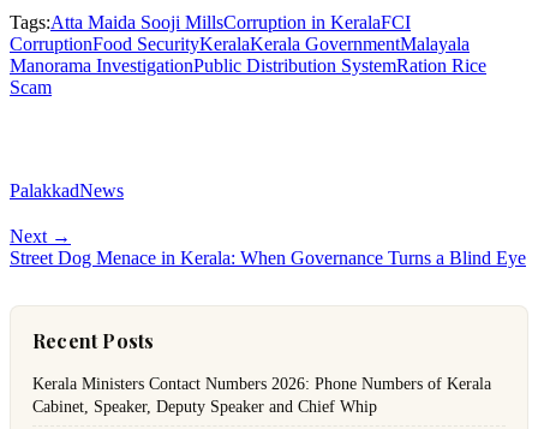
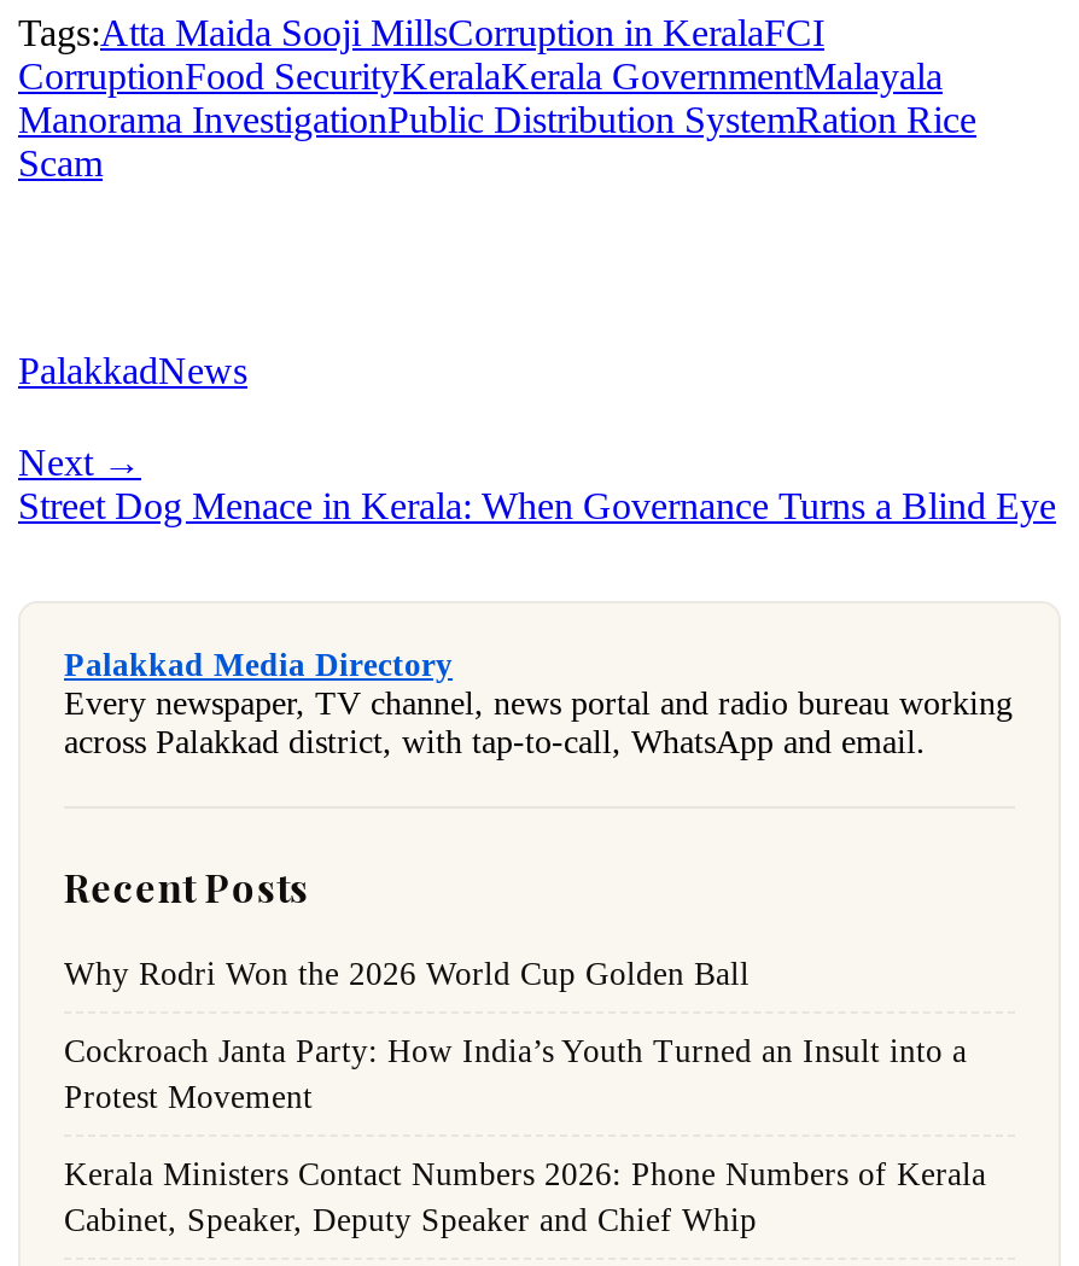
+ Palakkad Media Directory
+ Every newspaper, TV channel, news portal and radio bureau working
+ across Palakkad district, with tap-to-call, WhatsApp and email.

+ Why Rodri Won the 2026 World Cup Golden Ball
+ Cockroach Janta Party: How India’s Youth Turned an Insult into a
+ Protest Movement
